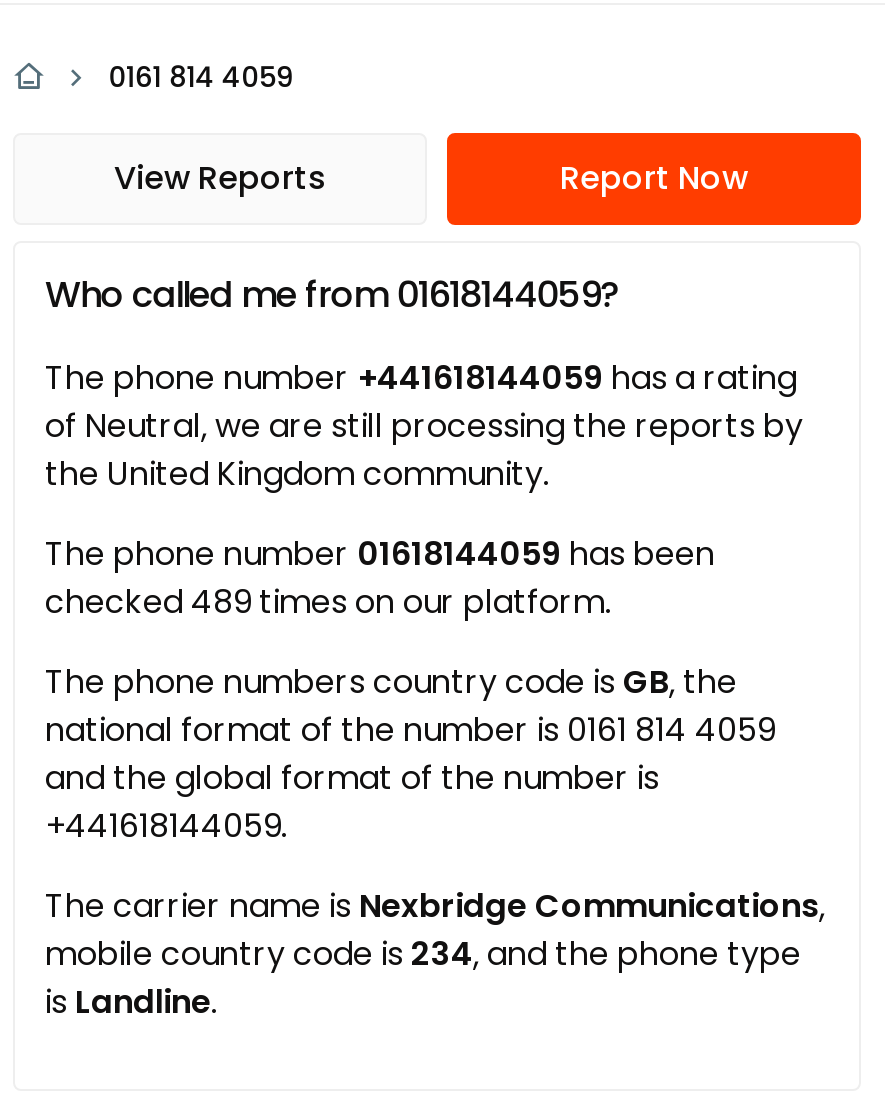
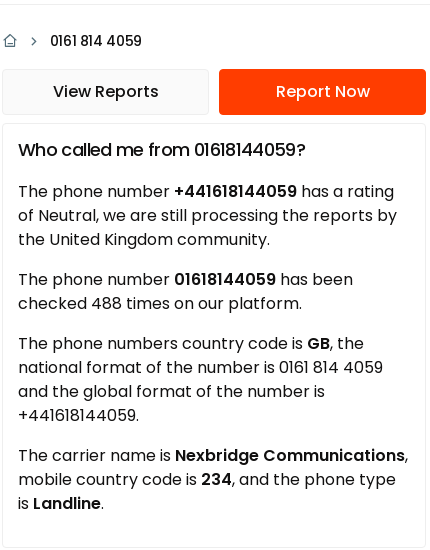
- checked 489 times on our platform.
+ checked 488 times on our platform.
